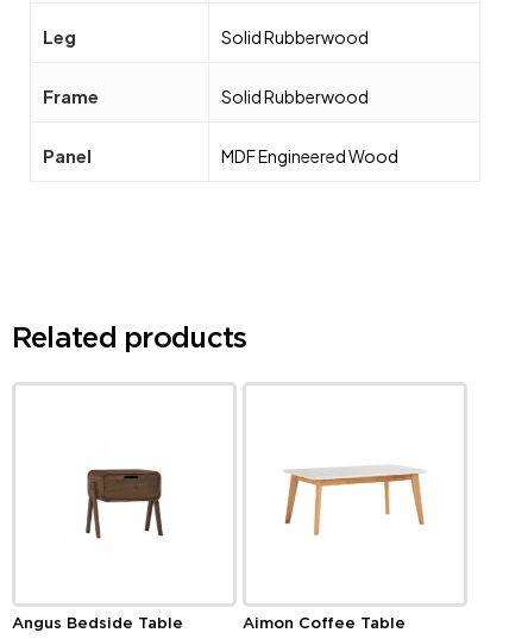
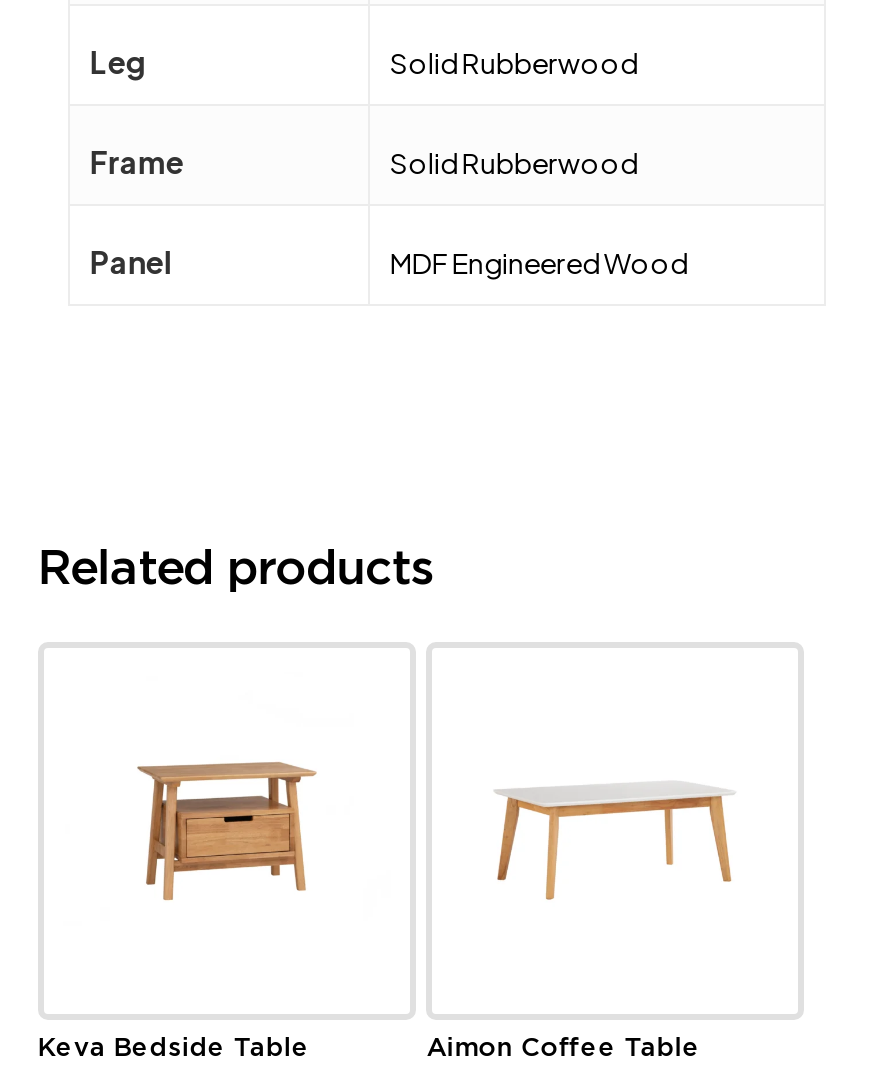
- [image]
+ [image]

- Angus Bedside Table
+ Keva Bedside Table
